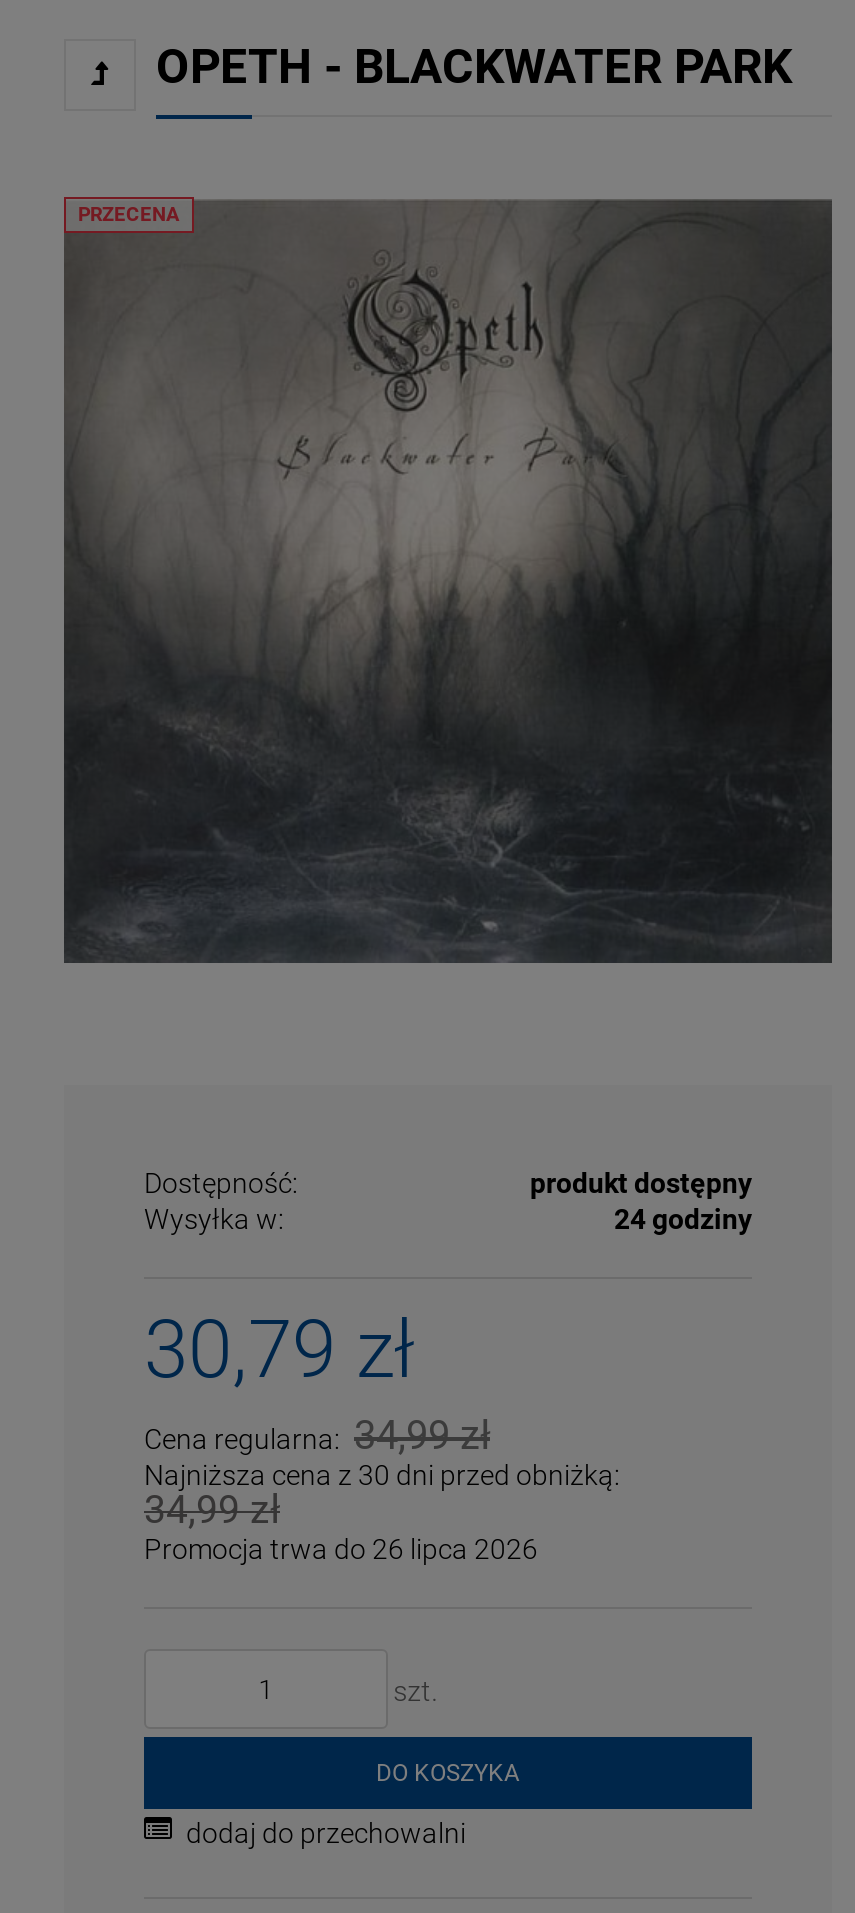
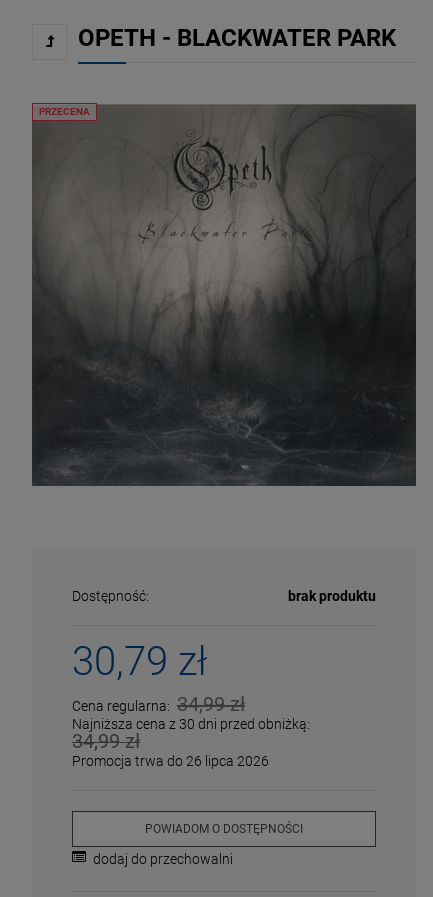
- produkt dostępny
- Wysyłka w:
- 24 godziny
+ brak produktu

- szt.
- DO KOSZYKA
+ POWIADOM O DOSTĘPNOŚCI
